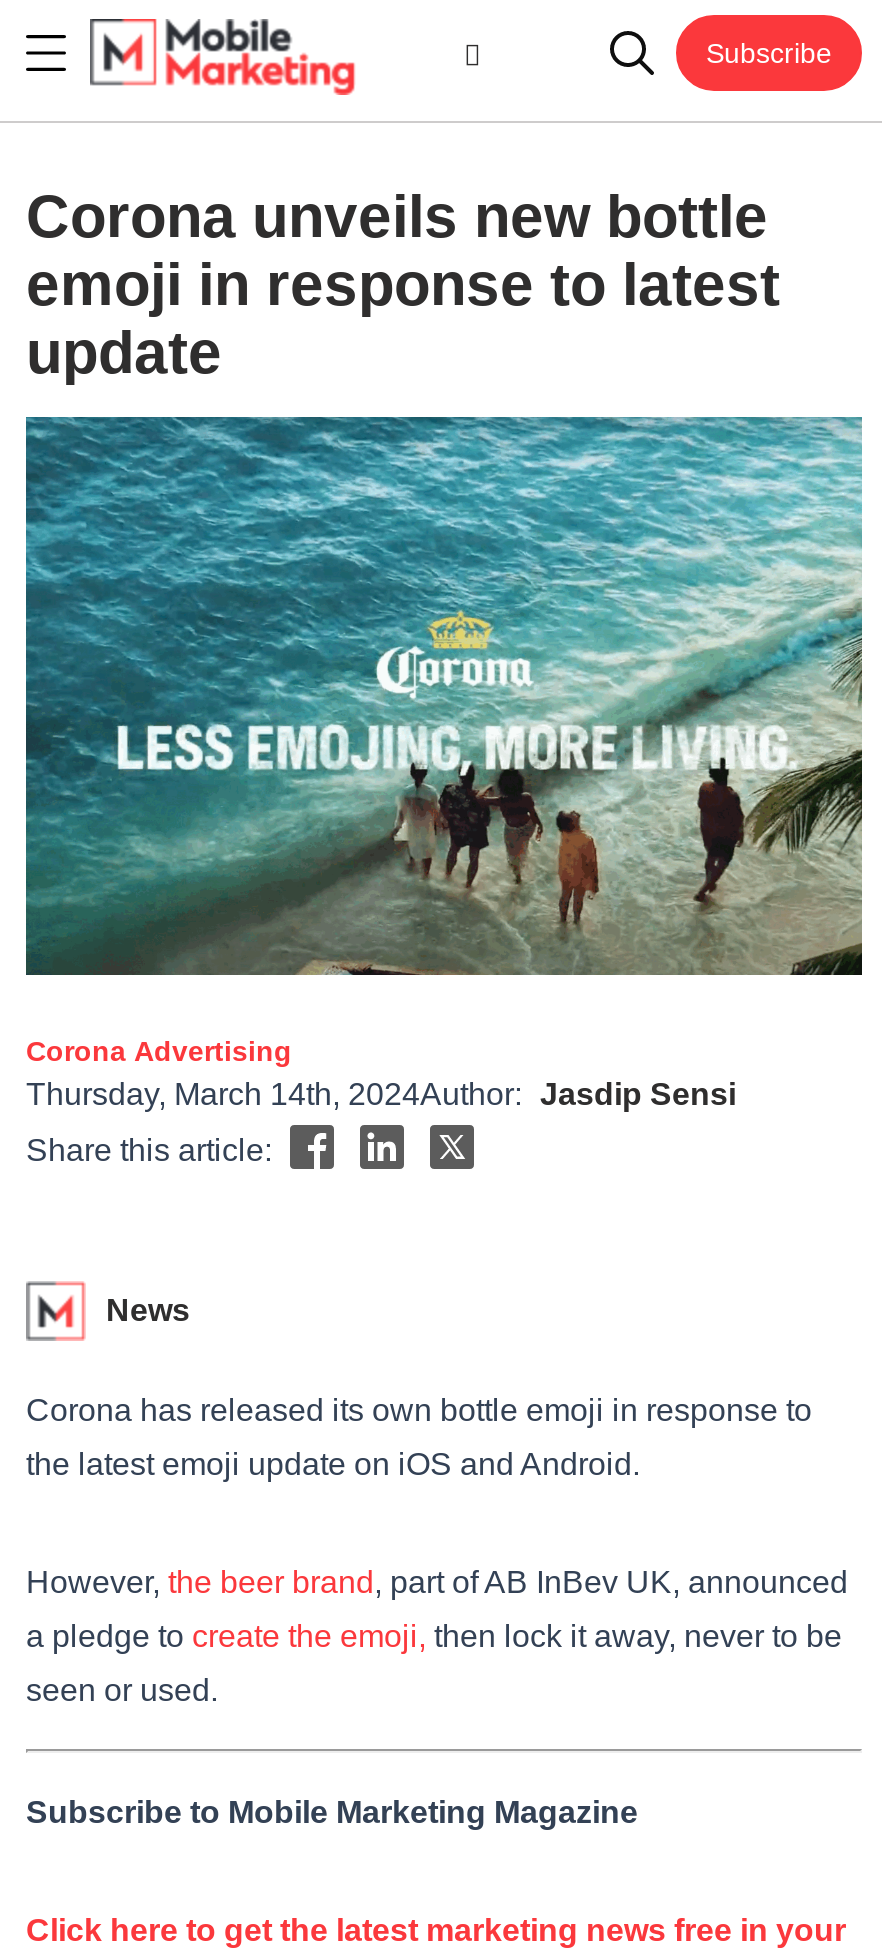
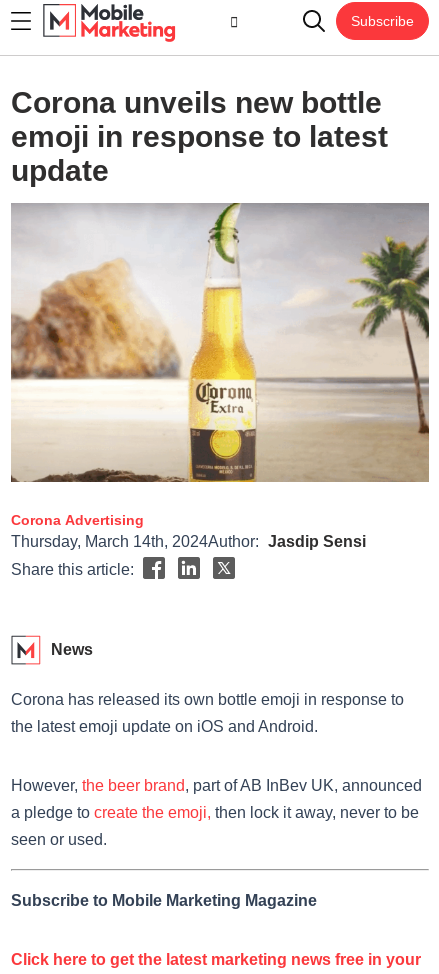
- [image]
+ [image]
